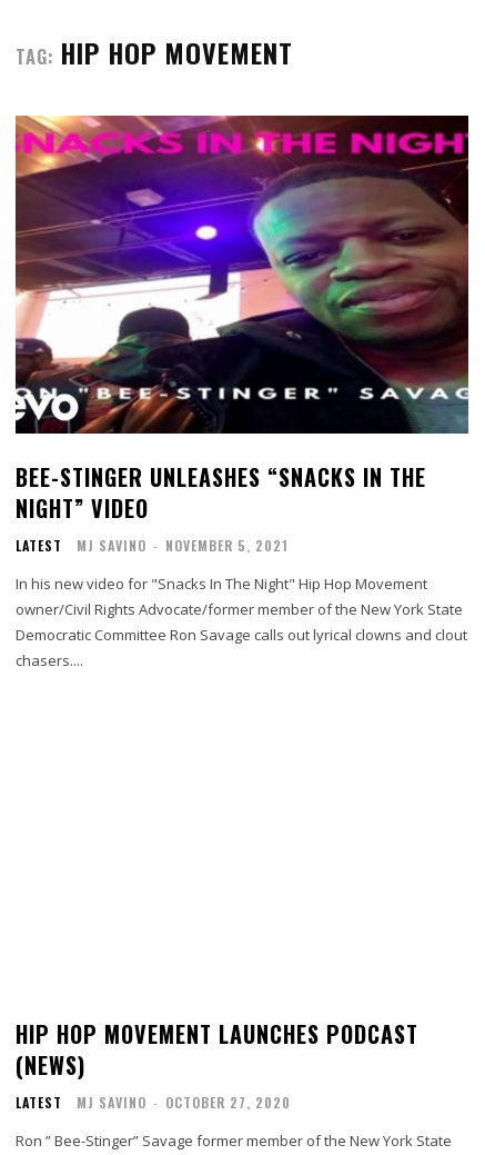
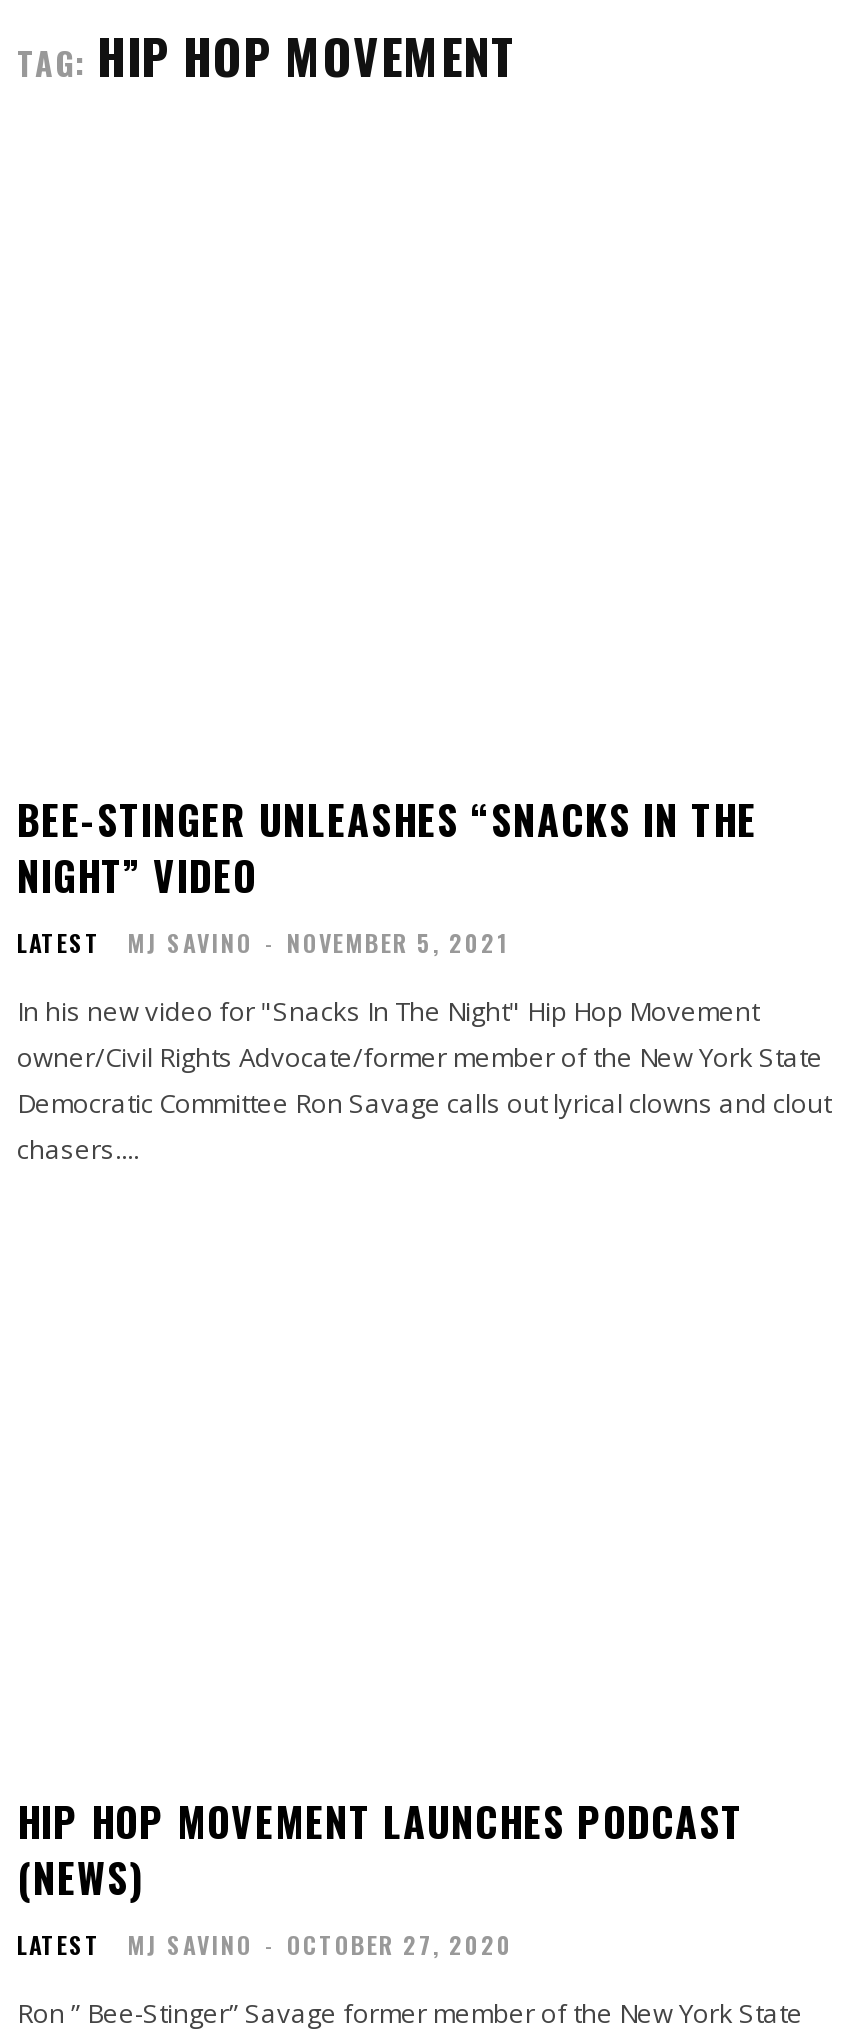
- [image]
